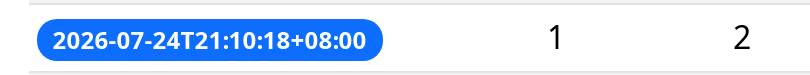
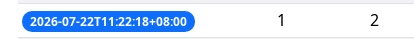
- 2026-07-24T21:10:18+08:00
+ 2026-07-22T11:22:18+08:00
